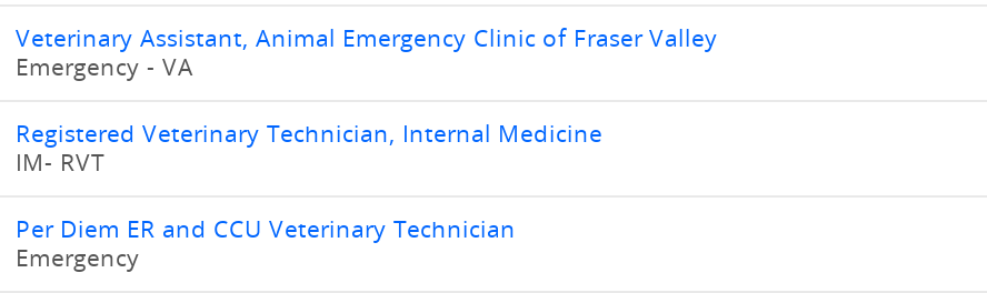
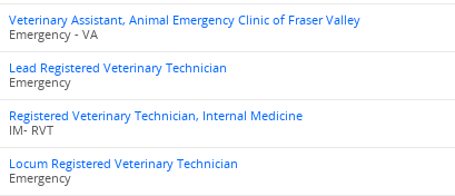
+ Lead Registered Veterinary Technician
+ Emergency

- Per Diem ER and CCU Veterinary Technician
+ Locum Registered Veterinary Technician
